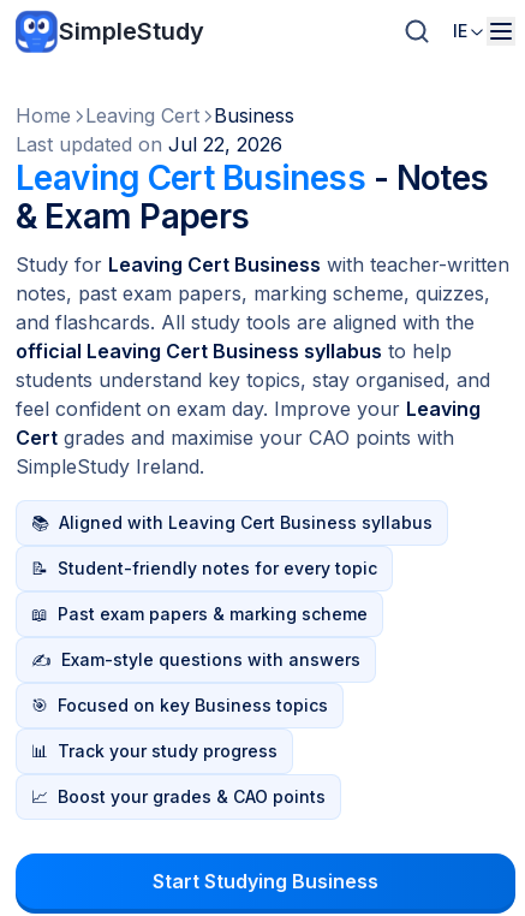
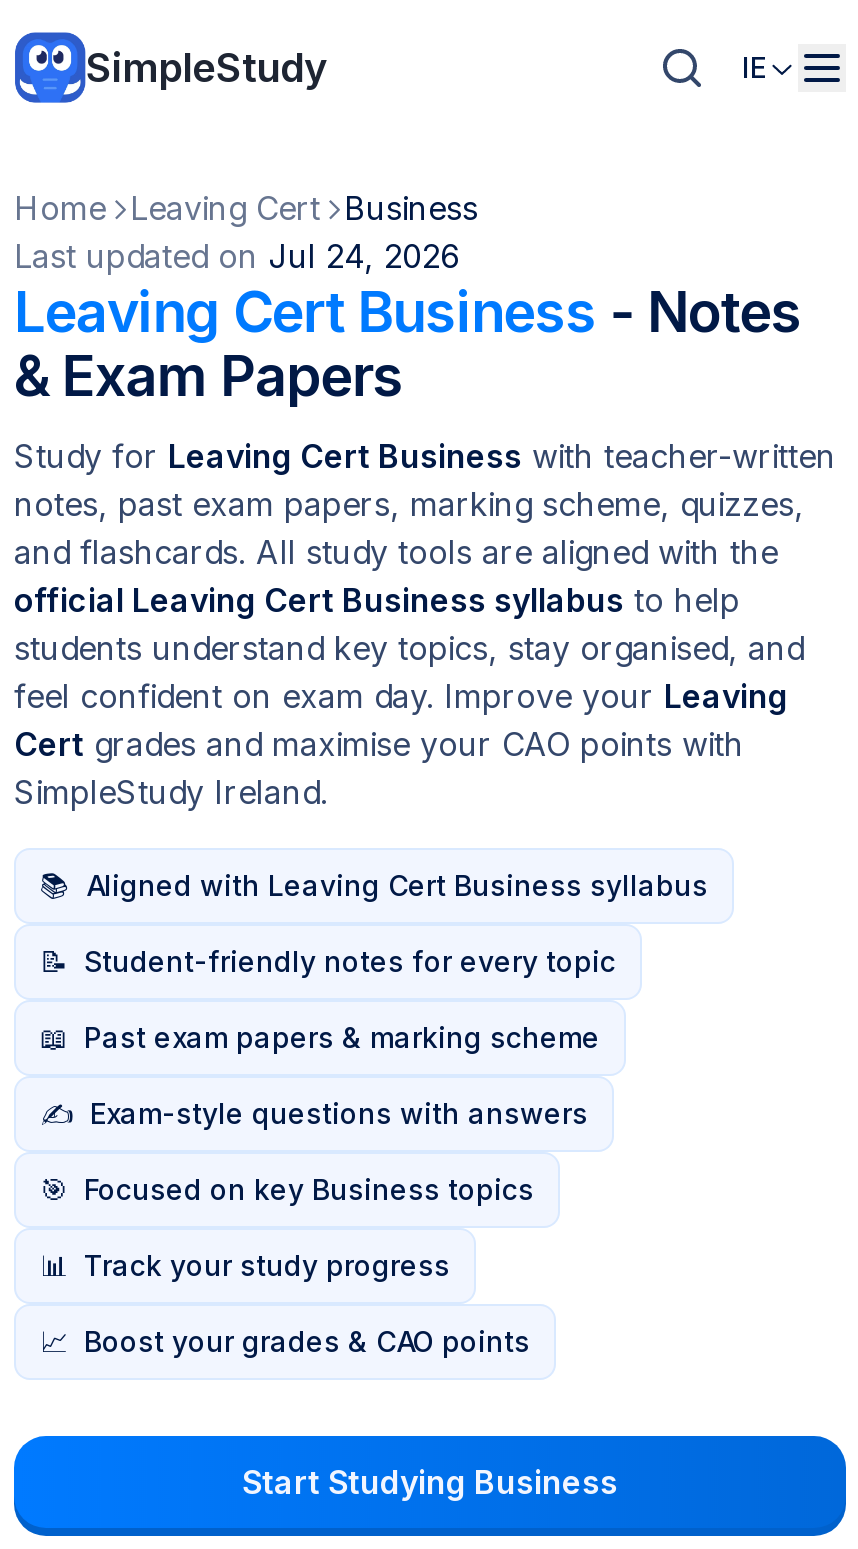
- Last updated on Jul 22, 2026
+ Last updated on Jul 24, 2026
